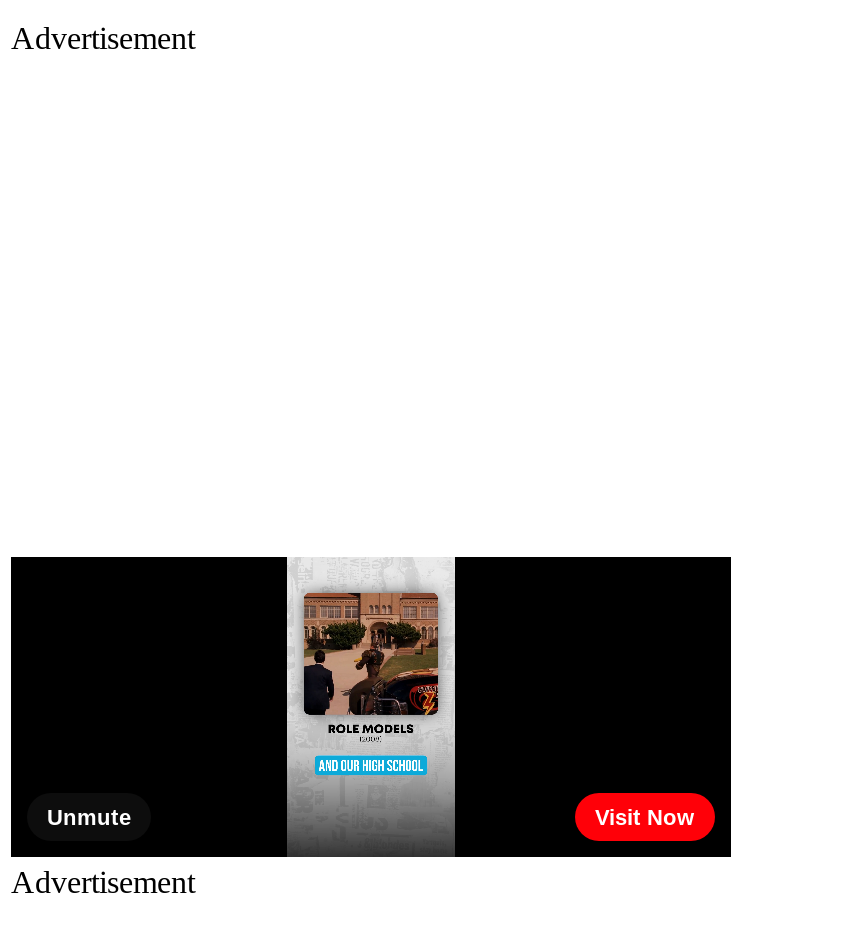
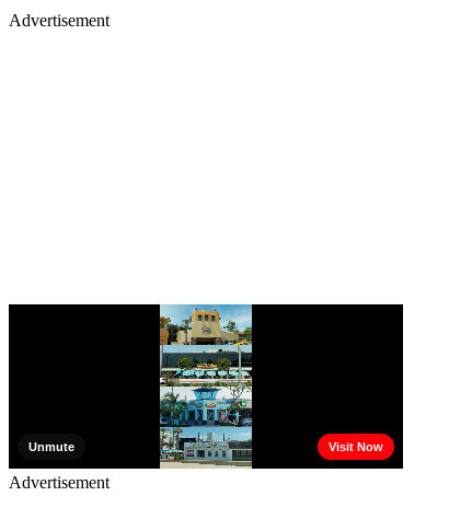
- [image]
+ [image]
